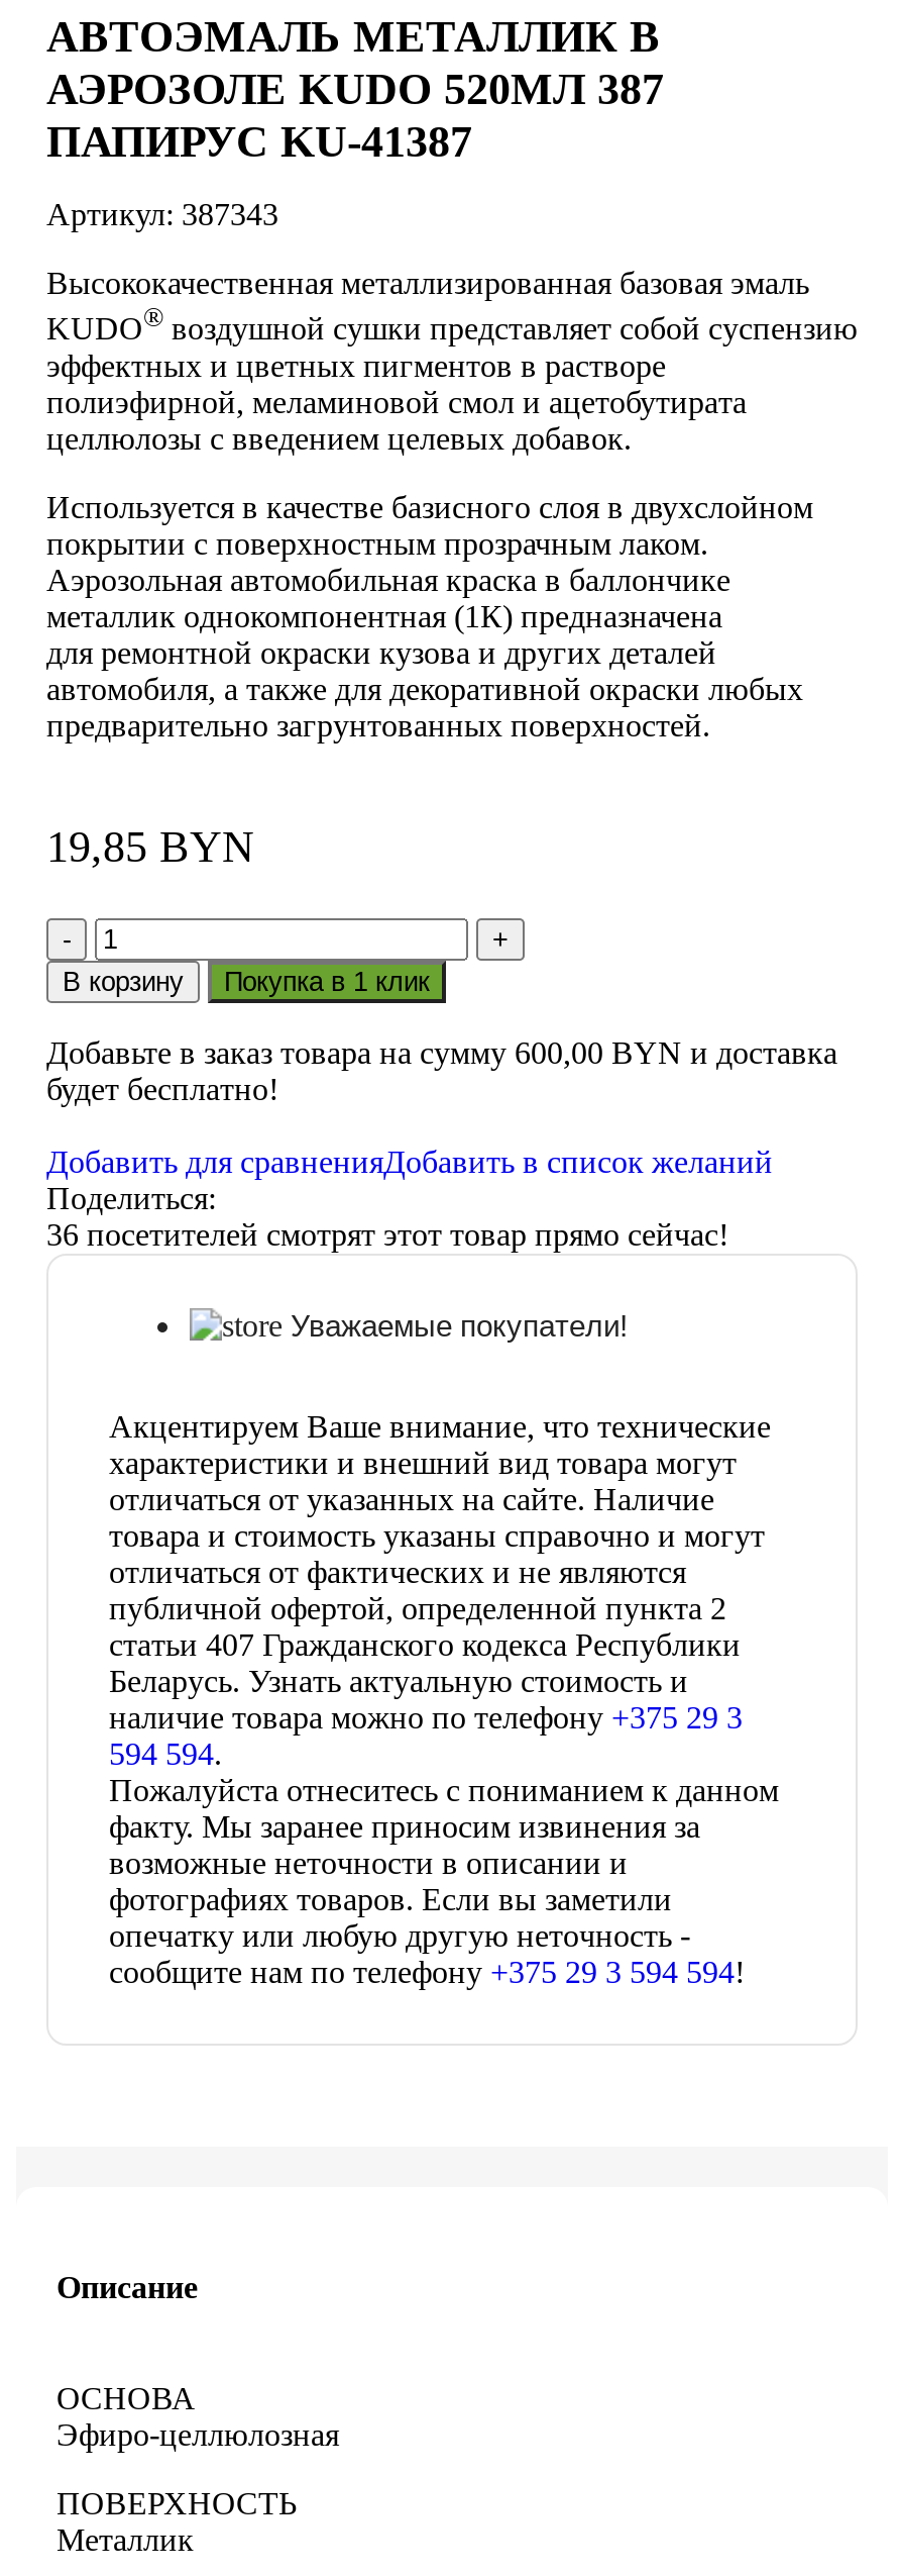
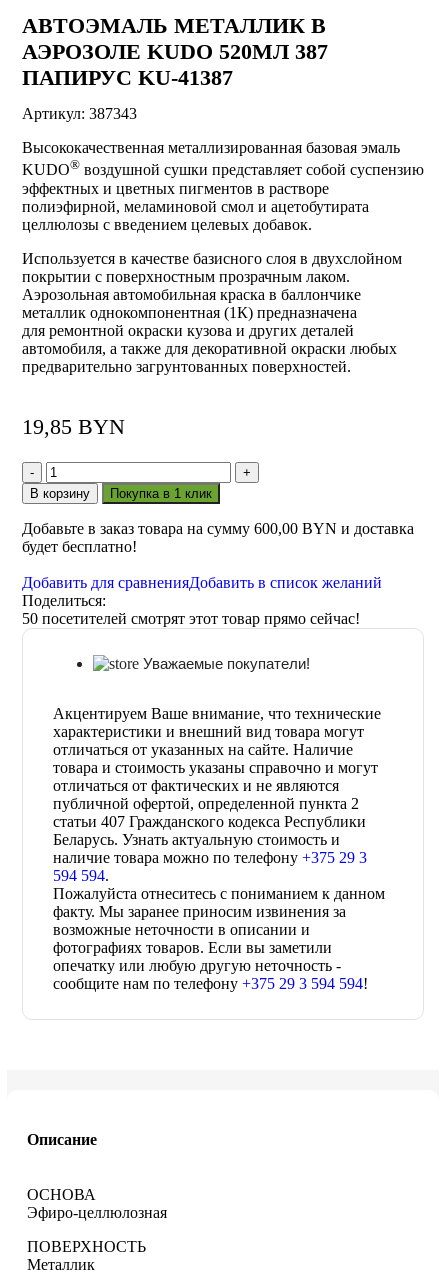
- 36 посетителей смотрят этот товар прямо сейчас!
+ 50 посетителей смотрят этот товар прямо сейчас!
